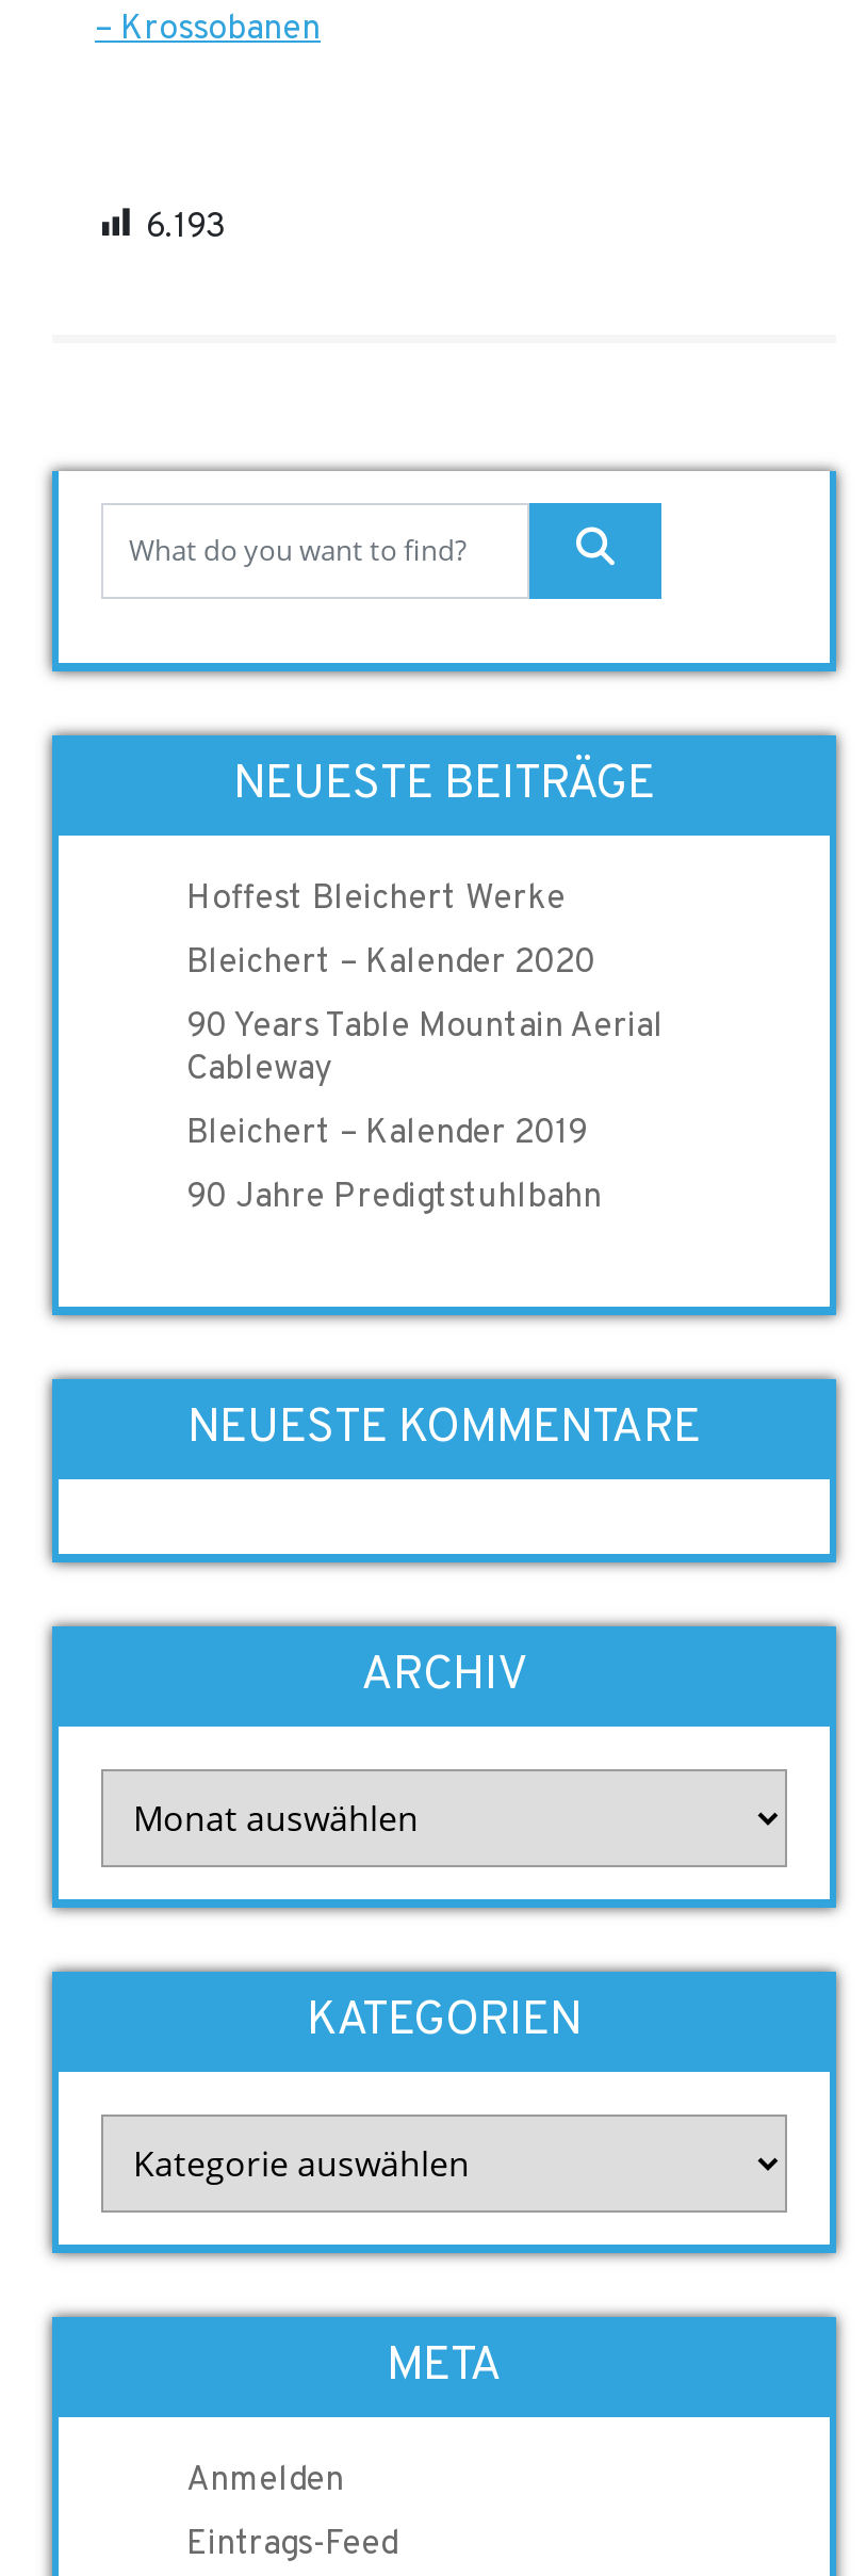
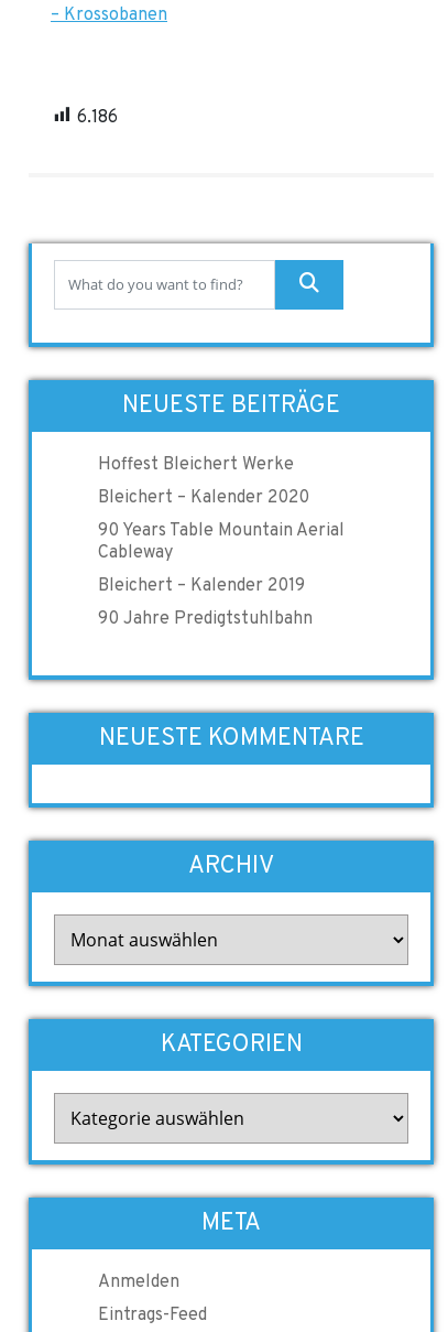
- 6.193
+ 6.186
